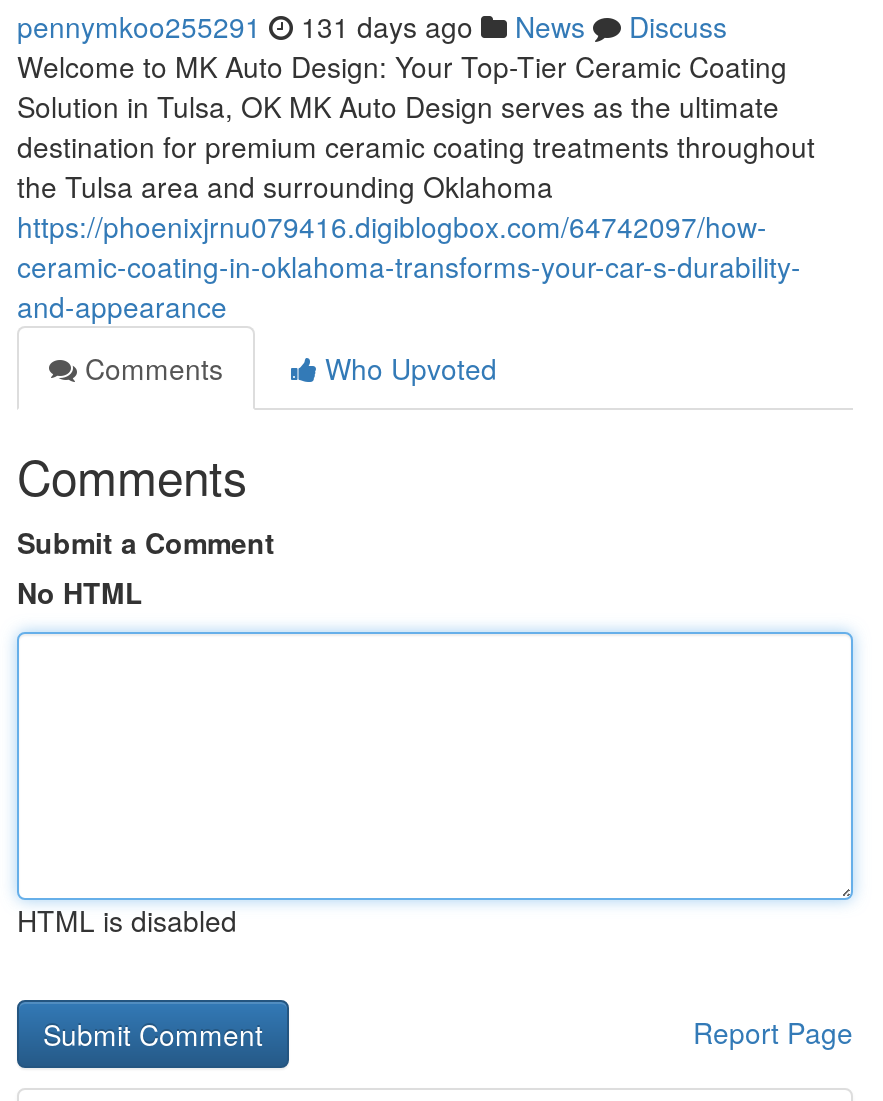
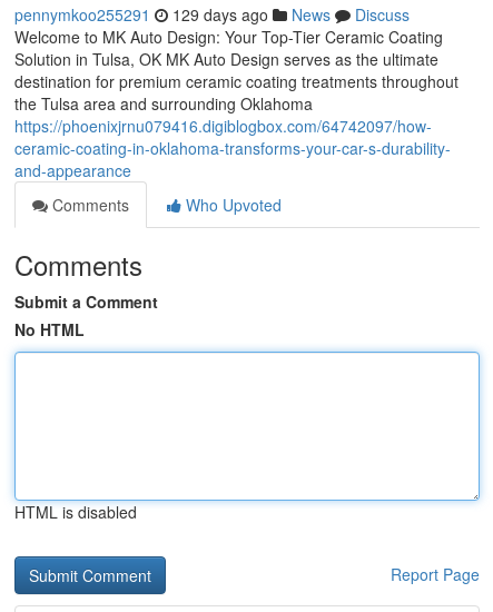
- pennymkoo255291 131 days ago News Discuss
+ pennymkoo255291 129 days ago News Discuss
